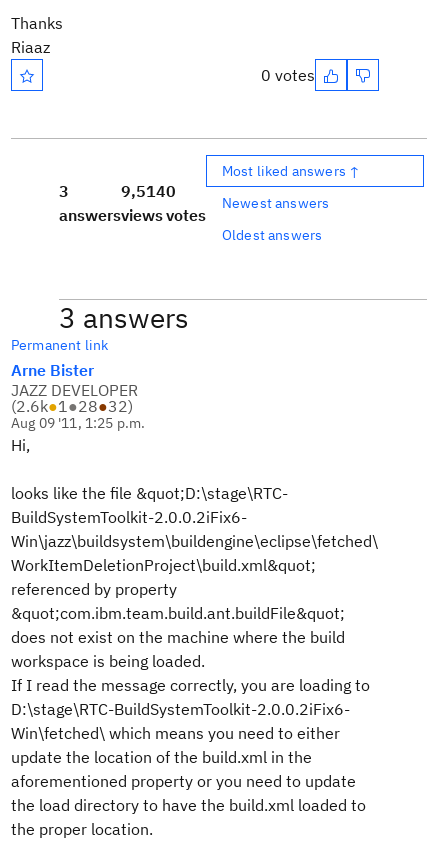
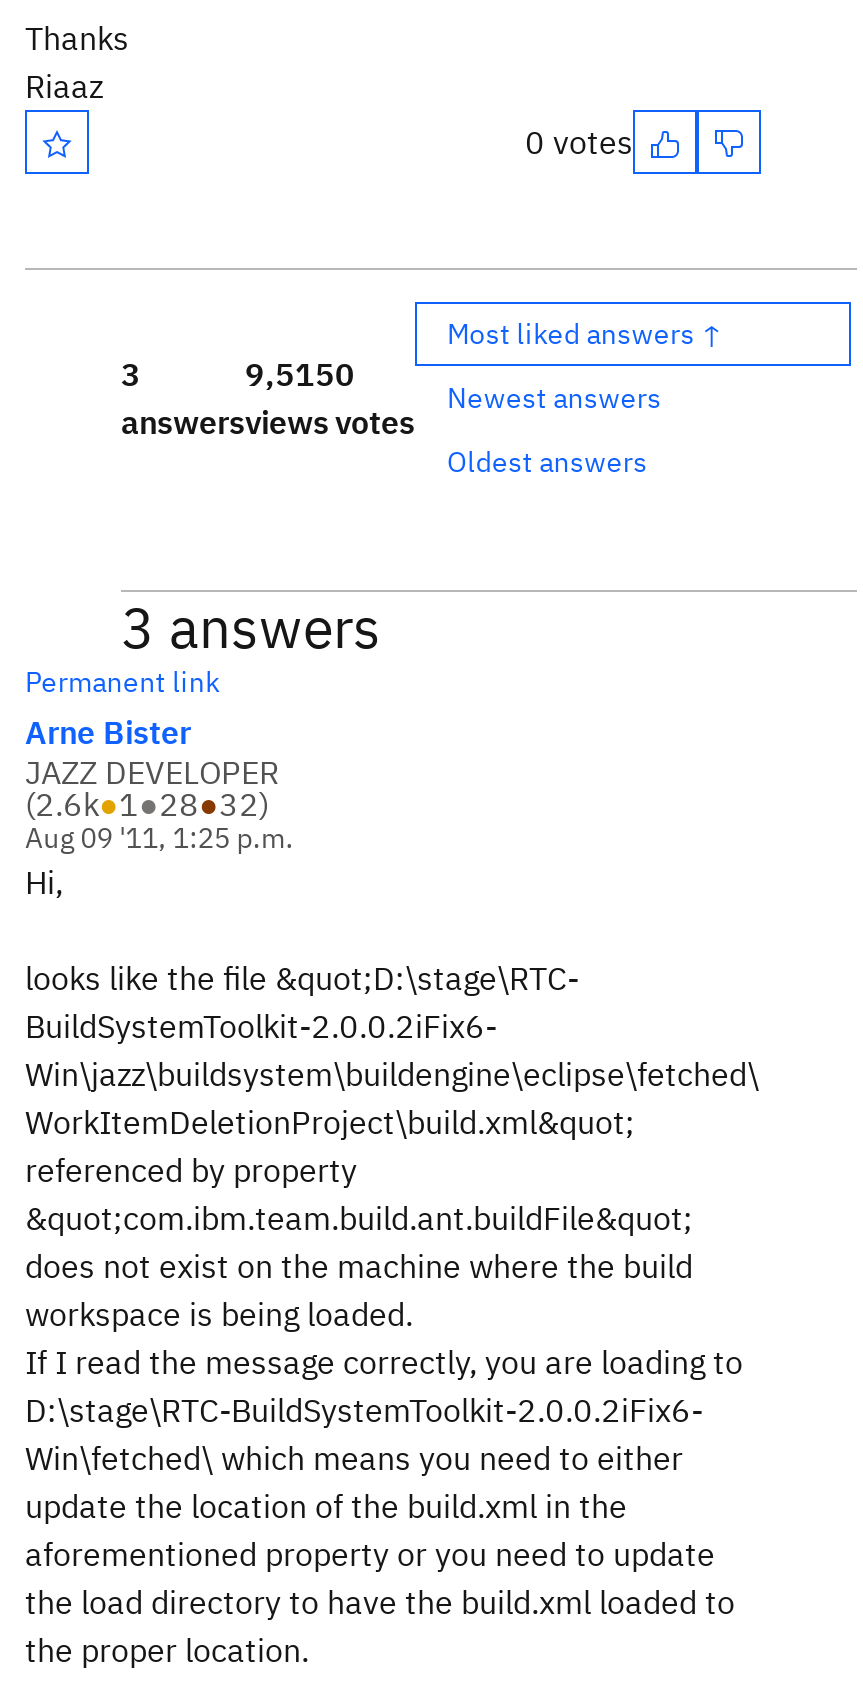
- 9,514 0
+ 9,515 0
